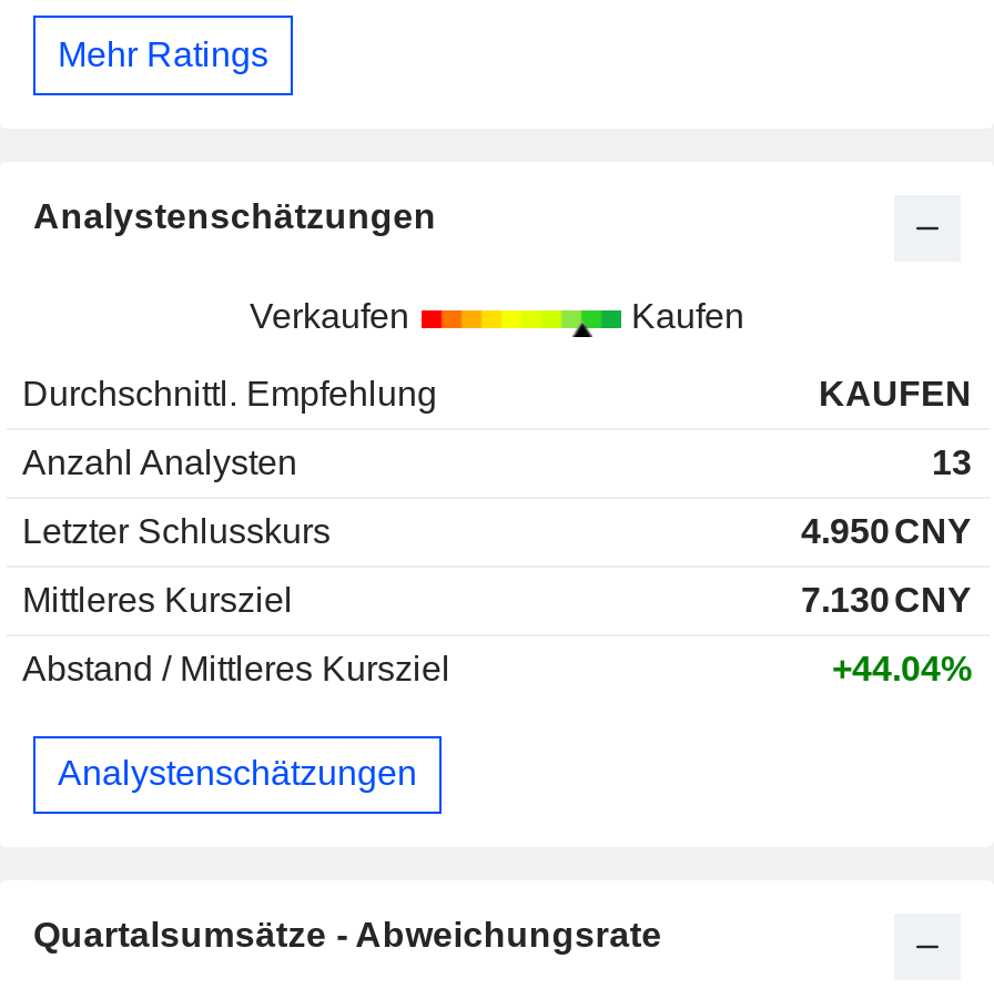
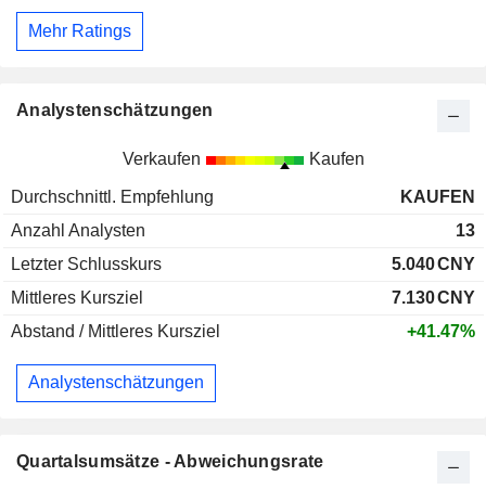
- 4.950 CNY
+ 5.040 CNY

- +44.04%
+ +41.47%
